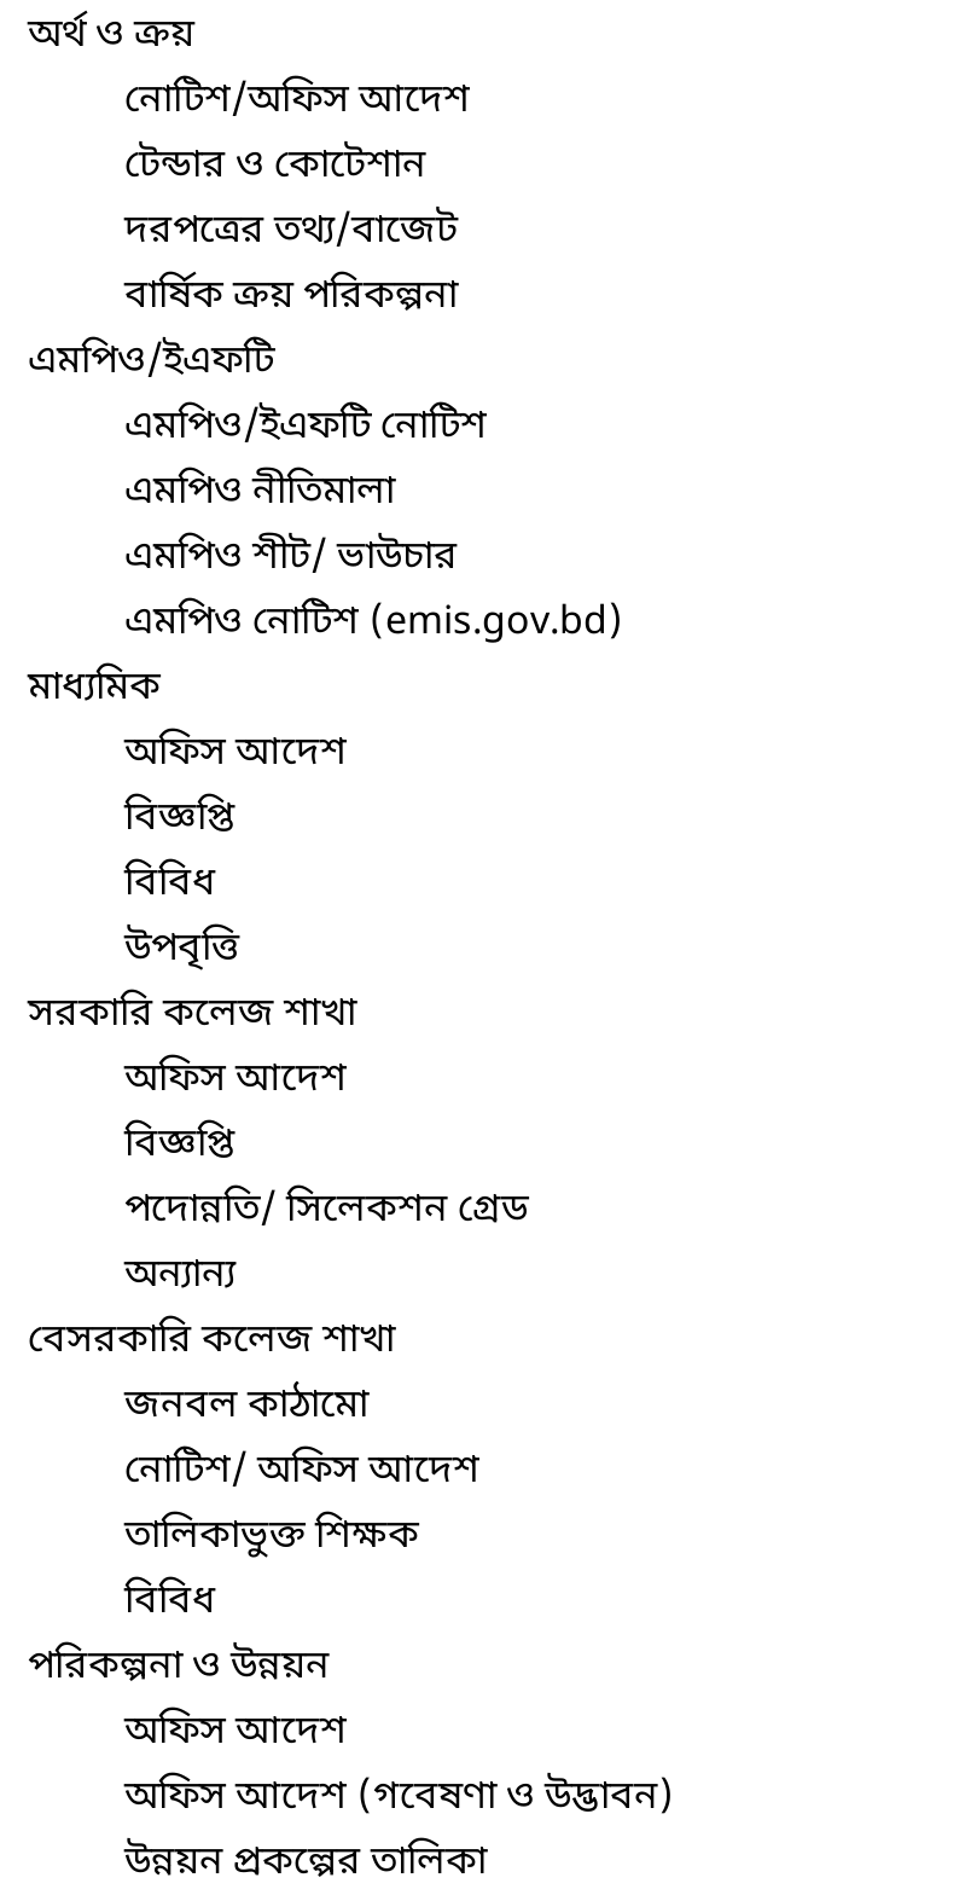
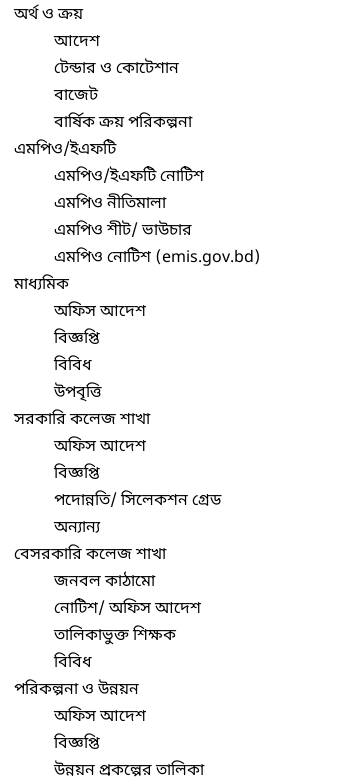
- নোটিশ/অফিস আদেশ
+ আদেশ

- দরপত্রের তথ্য/বাজেট
+ বাজেট

- অফিস আদেশ (গবেষণা ও উদ্ভাবন)
+ বিজ্ঞপ্তি
